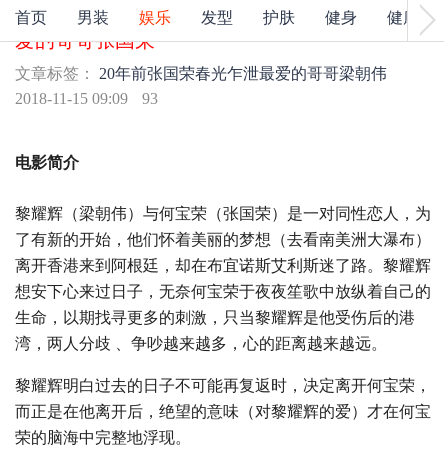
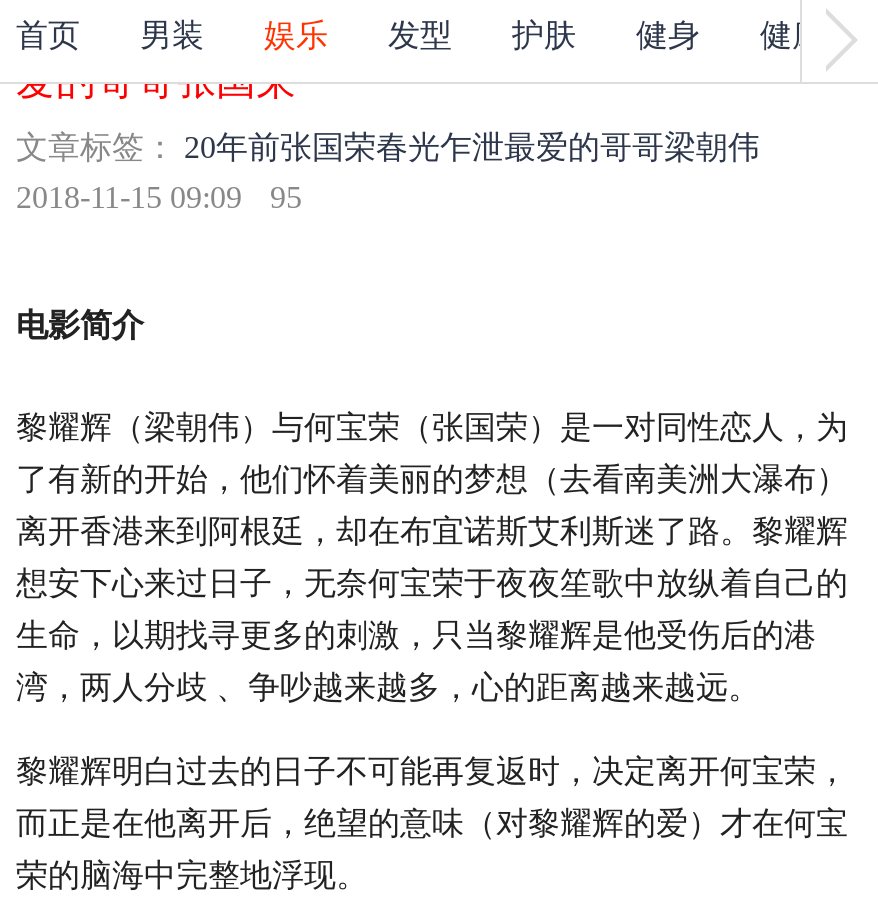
- 2018-11-15 09:09 93
+ 2018-11-15 09:09 95
